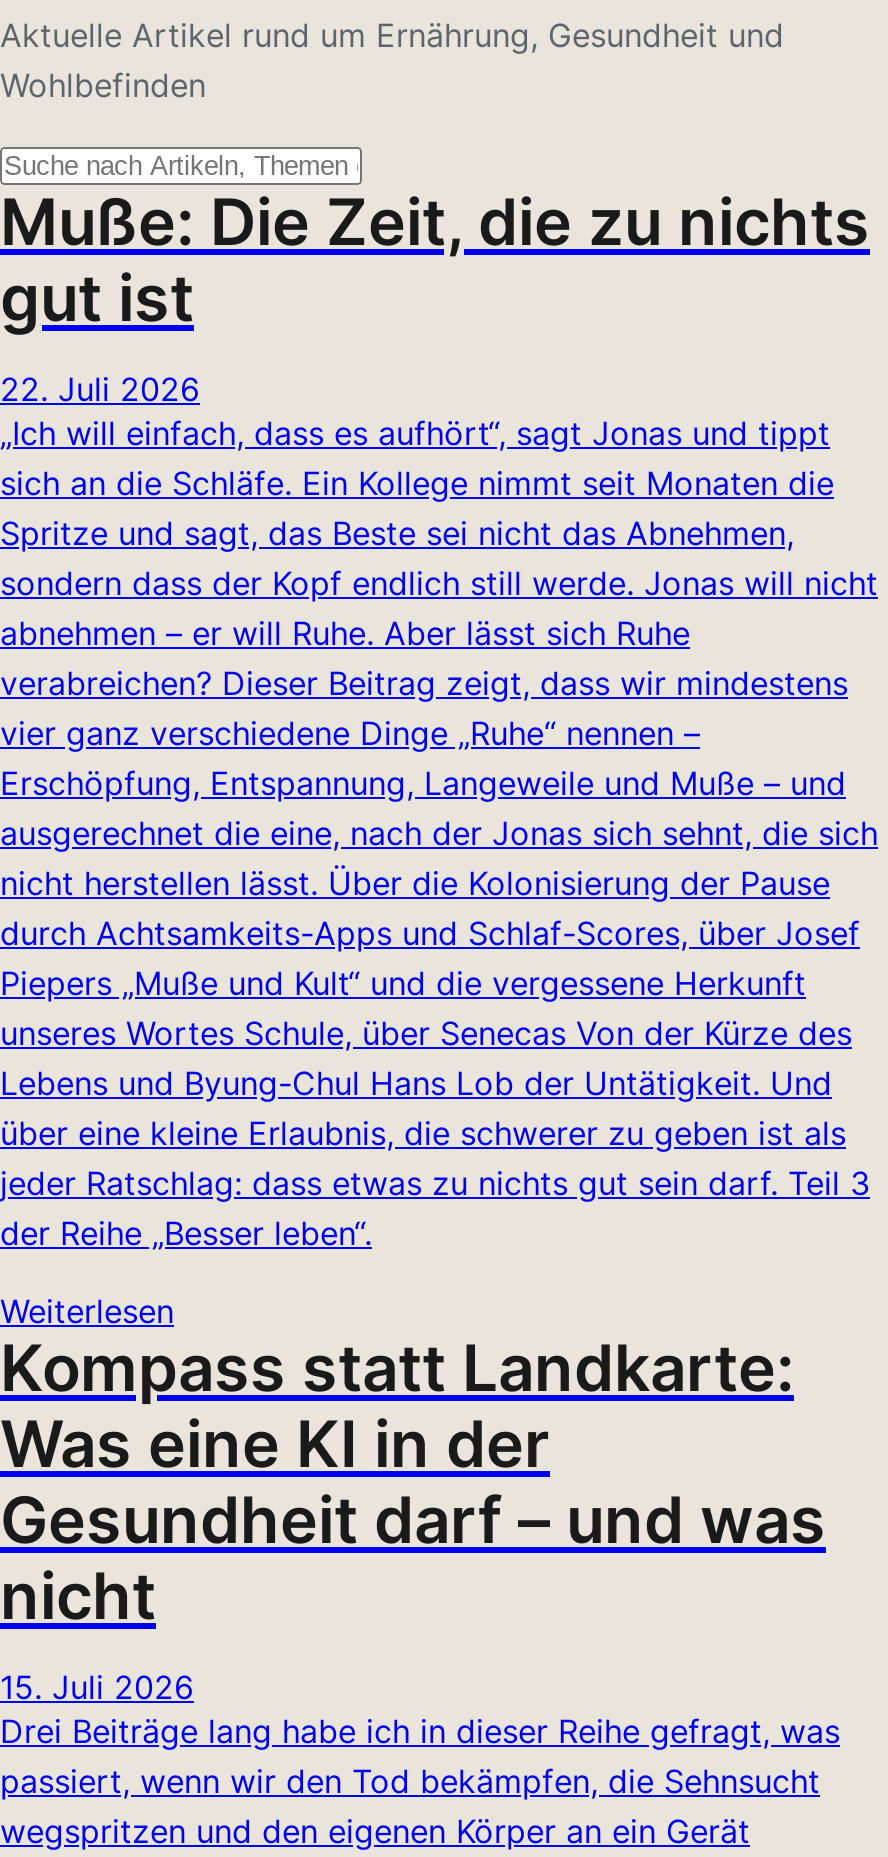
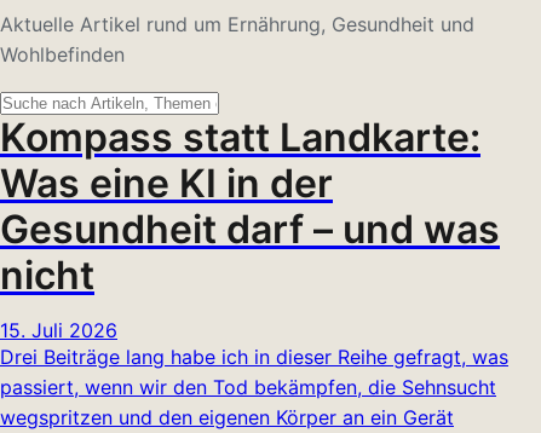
- Muße: Die Zeit, die zu nichts
- gut ist
- 22. Juli 2026
- „Ich will einfach, dass es aufhört“, sagt Jonas und tippt
- sich an die Schläfe. Ein Kollege nimmt seit Monaten die
- Spritze und sagt, das Beste sei nicht das Abnehmen,
- sondern dass der Kopf endlich still werde. Jonas will nicht
- abnehmen – er will Ruhe. Aber lässt sich Ruhe
- verabreichen? Dieser Beitrag zeigt, dass wir mindestens
- vier ganz verschiedene Dinge „Ruhe“ nennen –
- Erschöpfung, Entspannung, Langeweile und Muße – und
- ausgerechnet die eine, nach der Jonas sich sehnt, die sich
- nicht herstellen lässt. Über die Kolonisierung der Pause
- durch Achtsamkeits-Apps und Schlaf-Scores, über Josef
- Piepers „Muße und Kult“ und die vergessene Herkunft
- unseres Wortes Schule, über Senecas Von der Kürze des
- Lebens und Byung-Chul Hans Lob der Untätigkeit. Und
- über eine kleine Erlaubnis, die schwerer zu geben ist als
- jeder Ratschlag: dass etwas zu nichts gut sein darf. Teil 3
- der Reihe „Besser leben“.
- Weiterlesen
